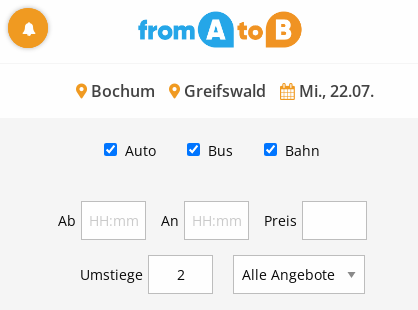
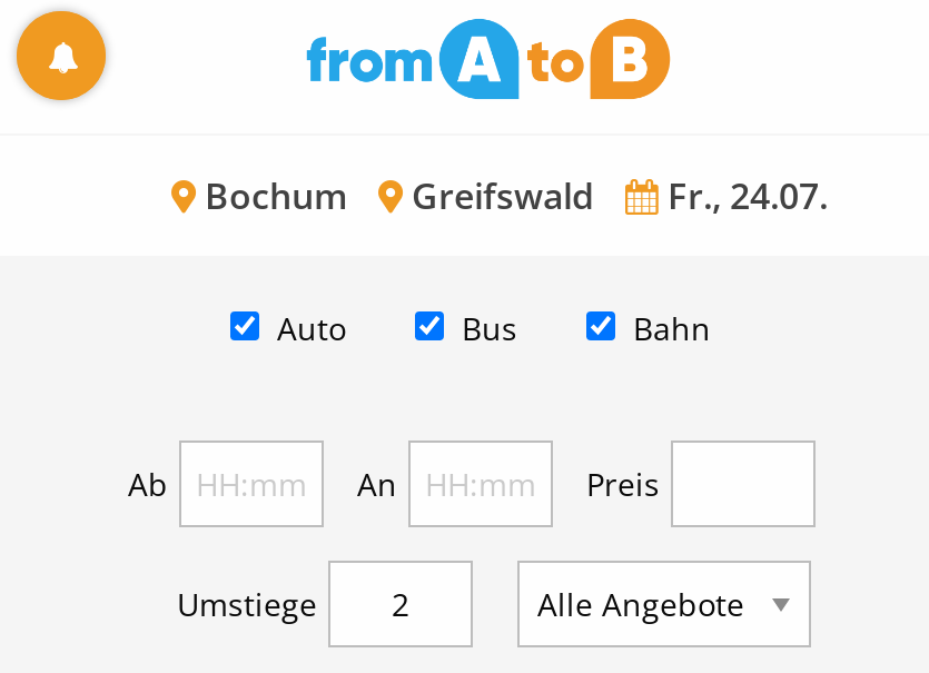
- Bochum Greifswald Mi., 22.07.
+ Bochum Greifswald Fr., 24.07.
